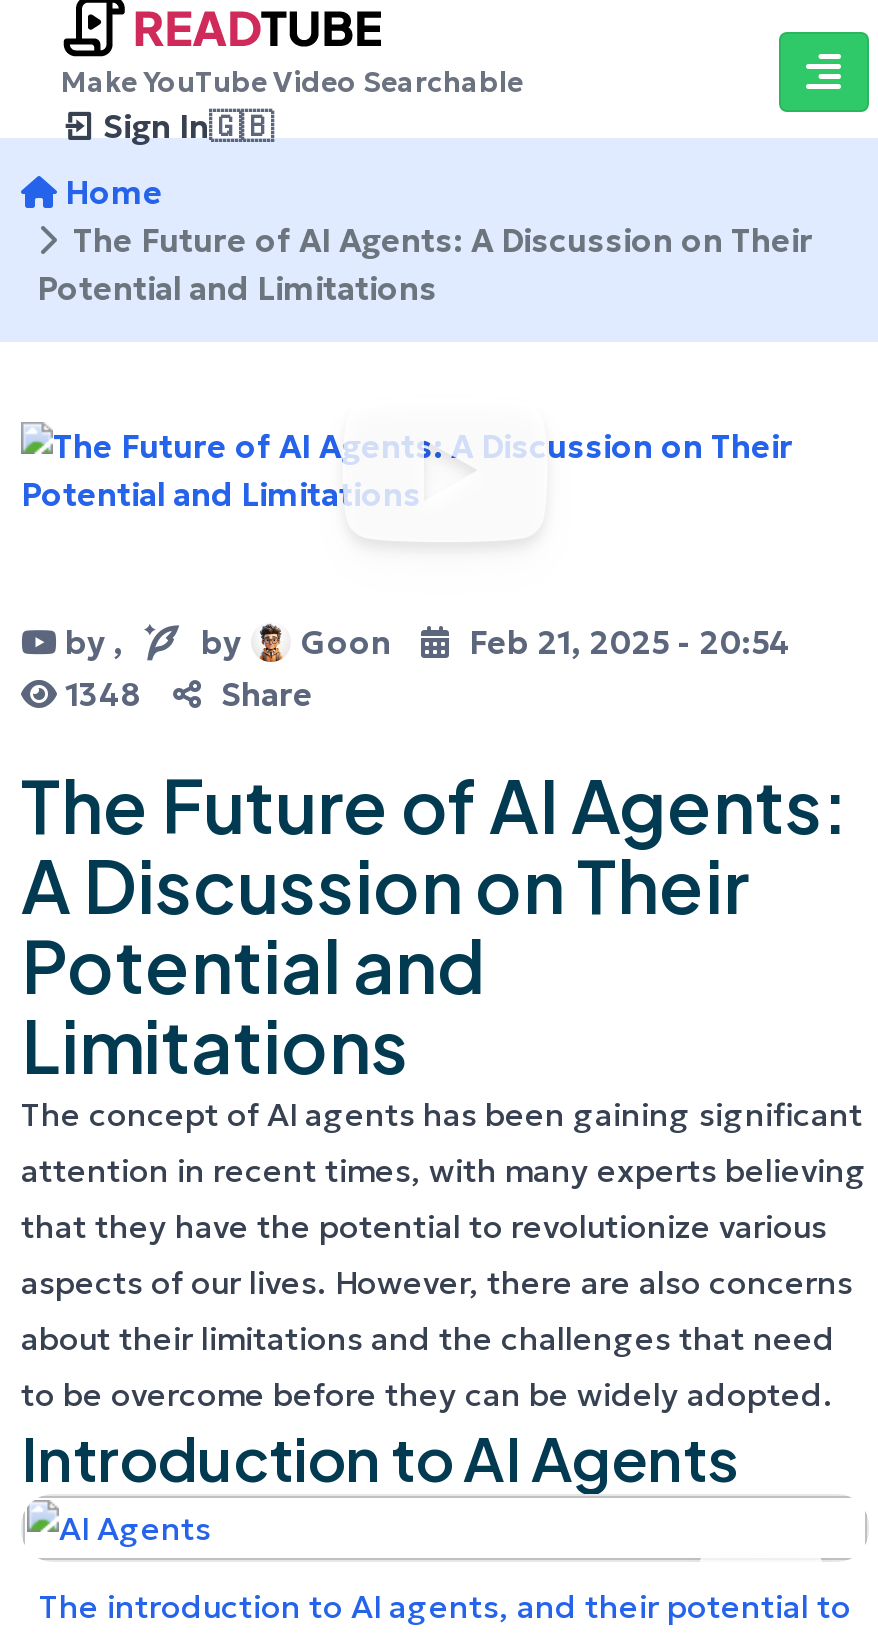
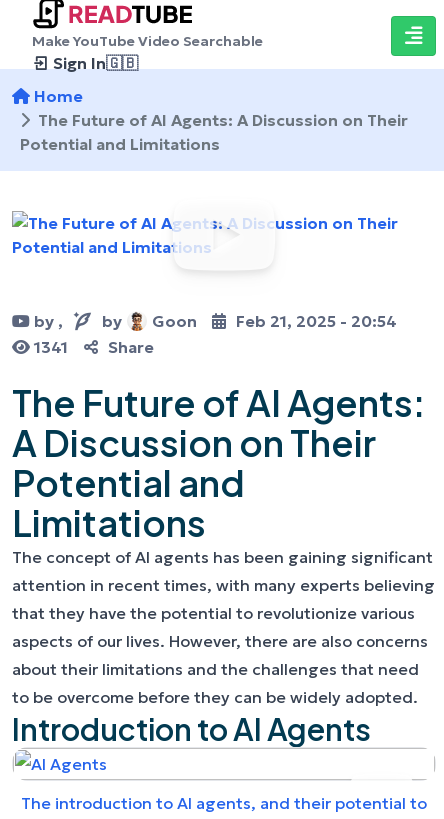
- 1348 Share
+ 1341 Share
